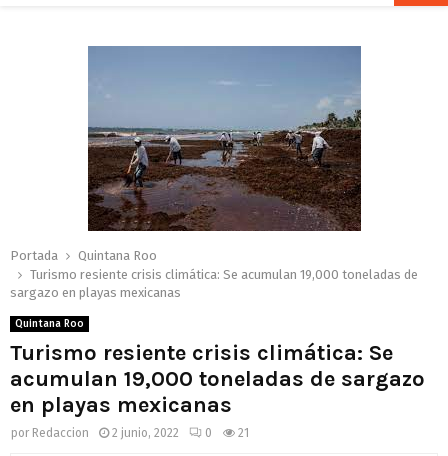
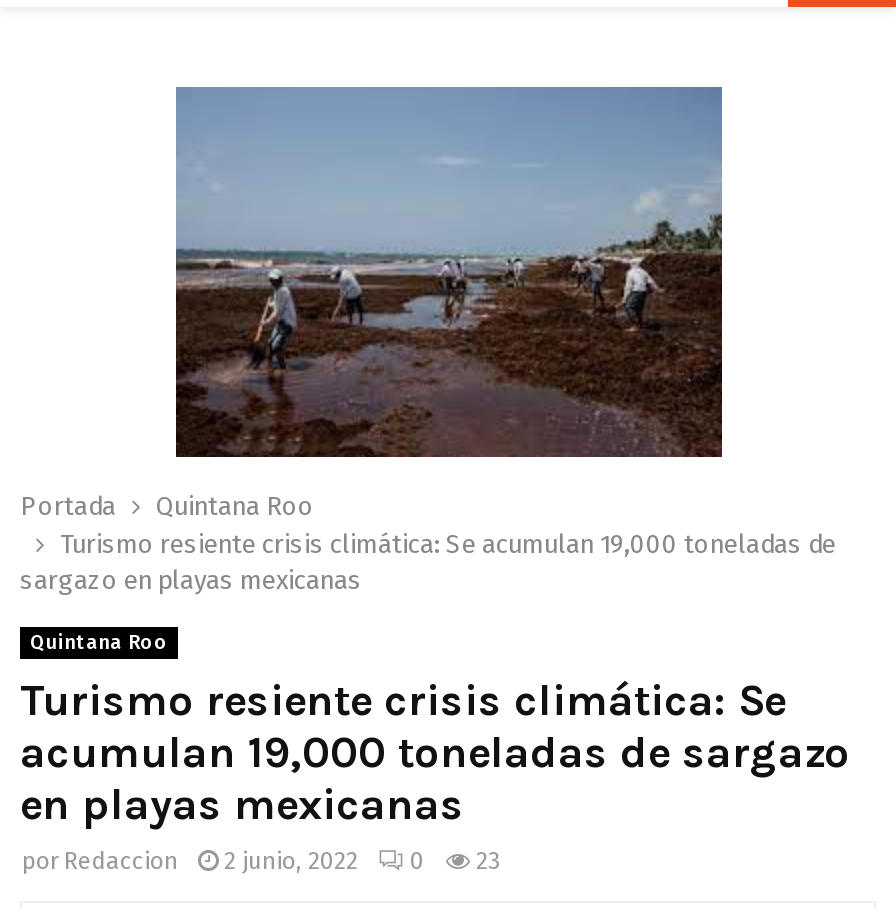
- por Redaccion 2 junio, 2022 0 21
+ por Redaccion 2 junio, 2022 0 23
